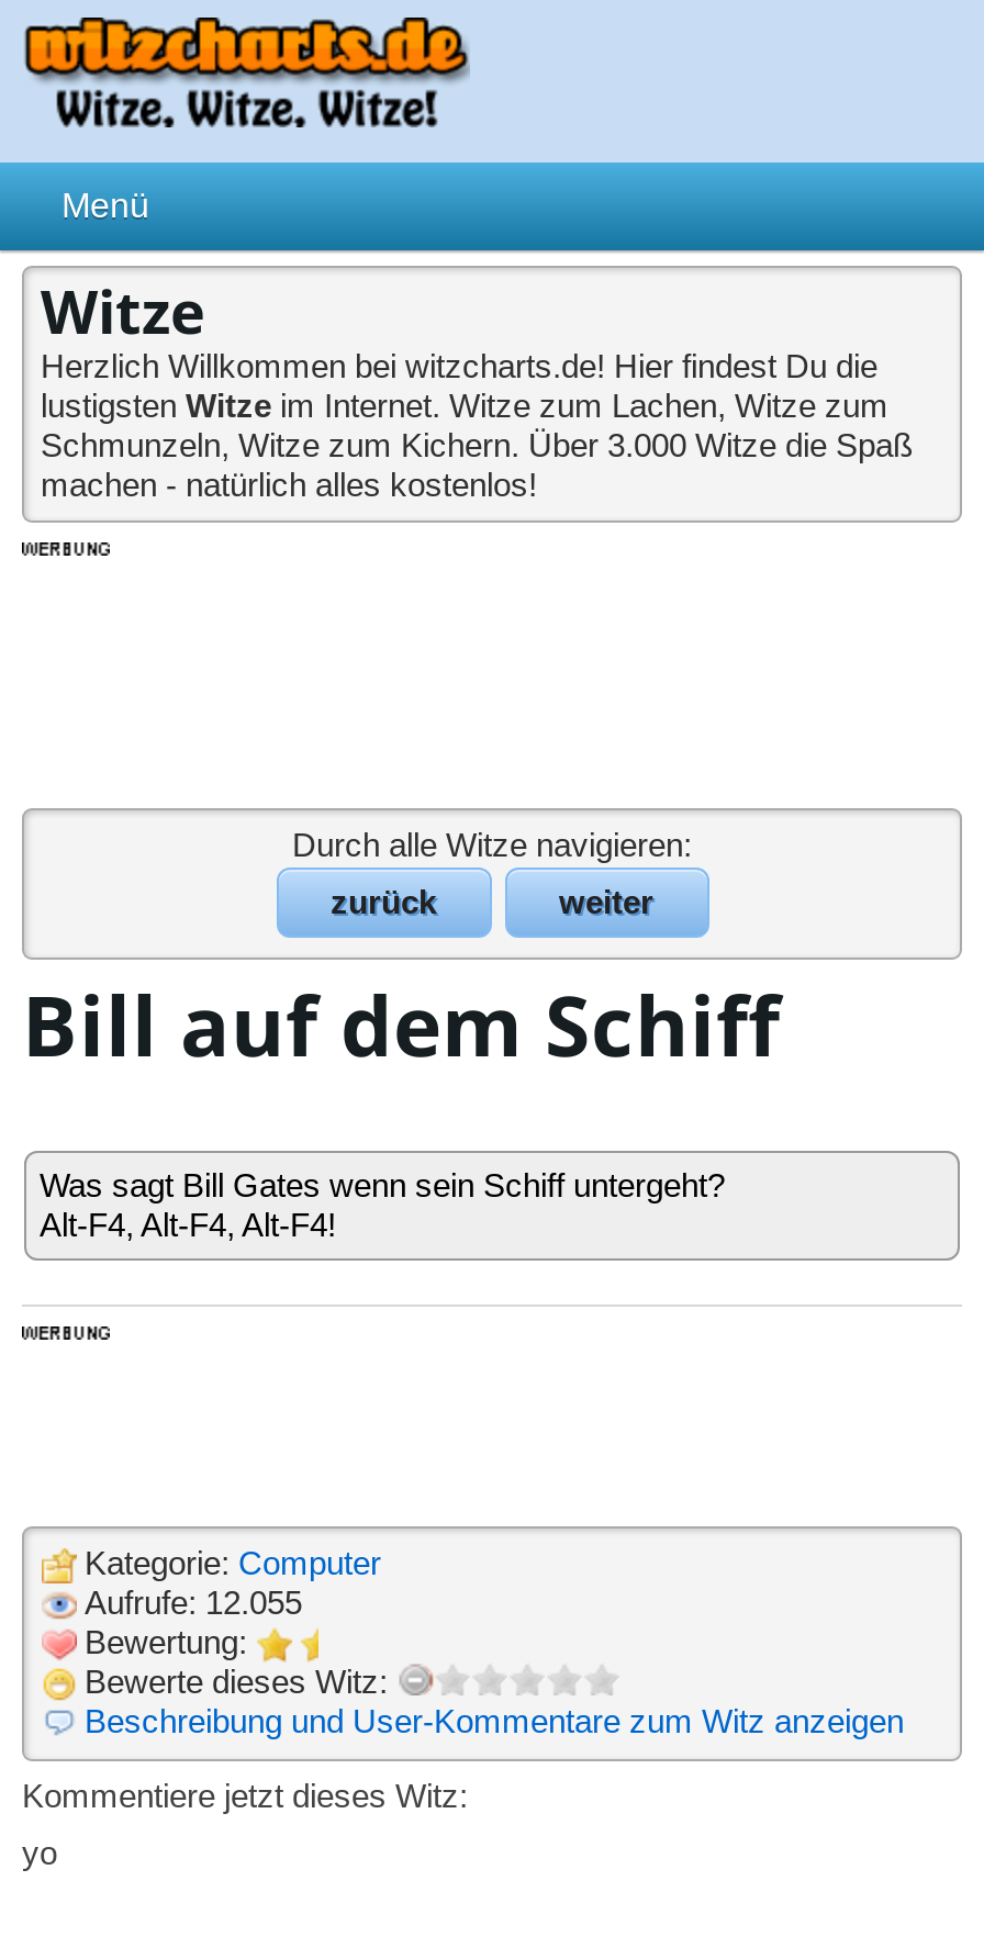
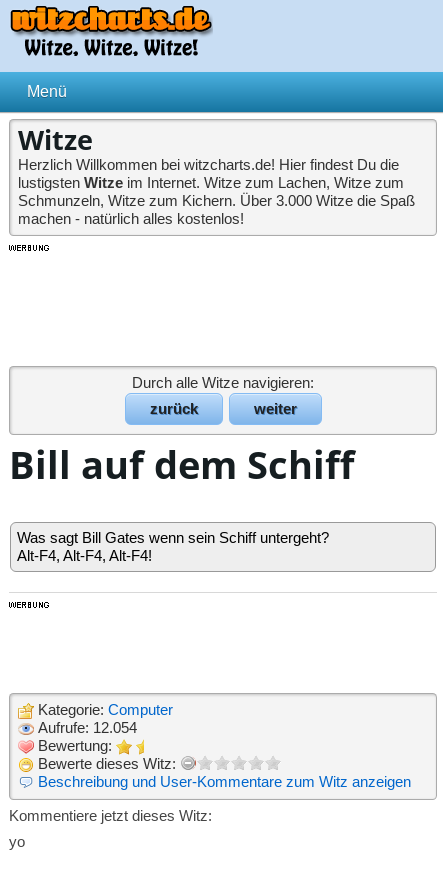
- Aufrufe: 12.055
+ Aufrufe: 12.054
